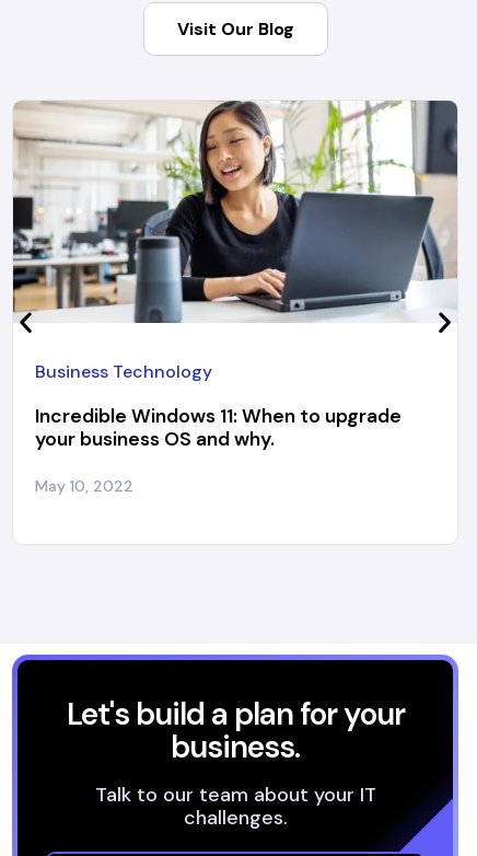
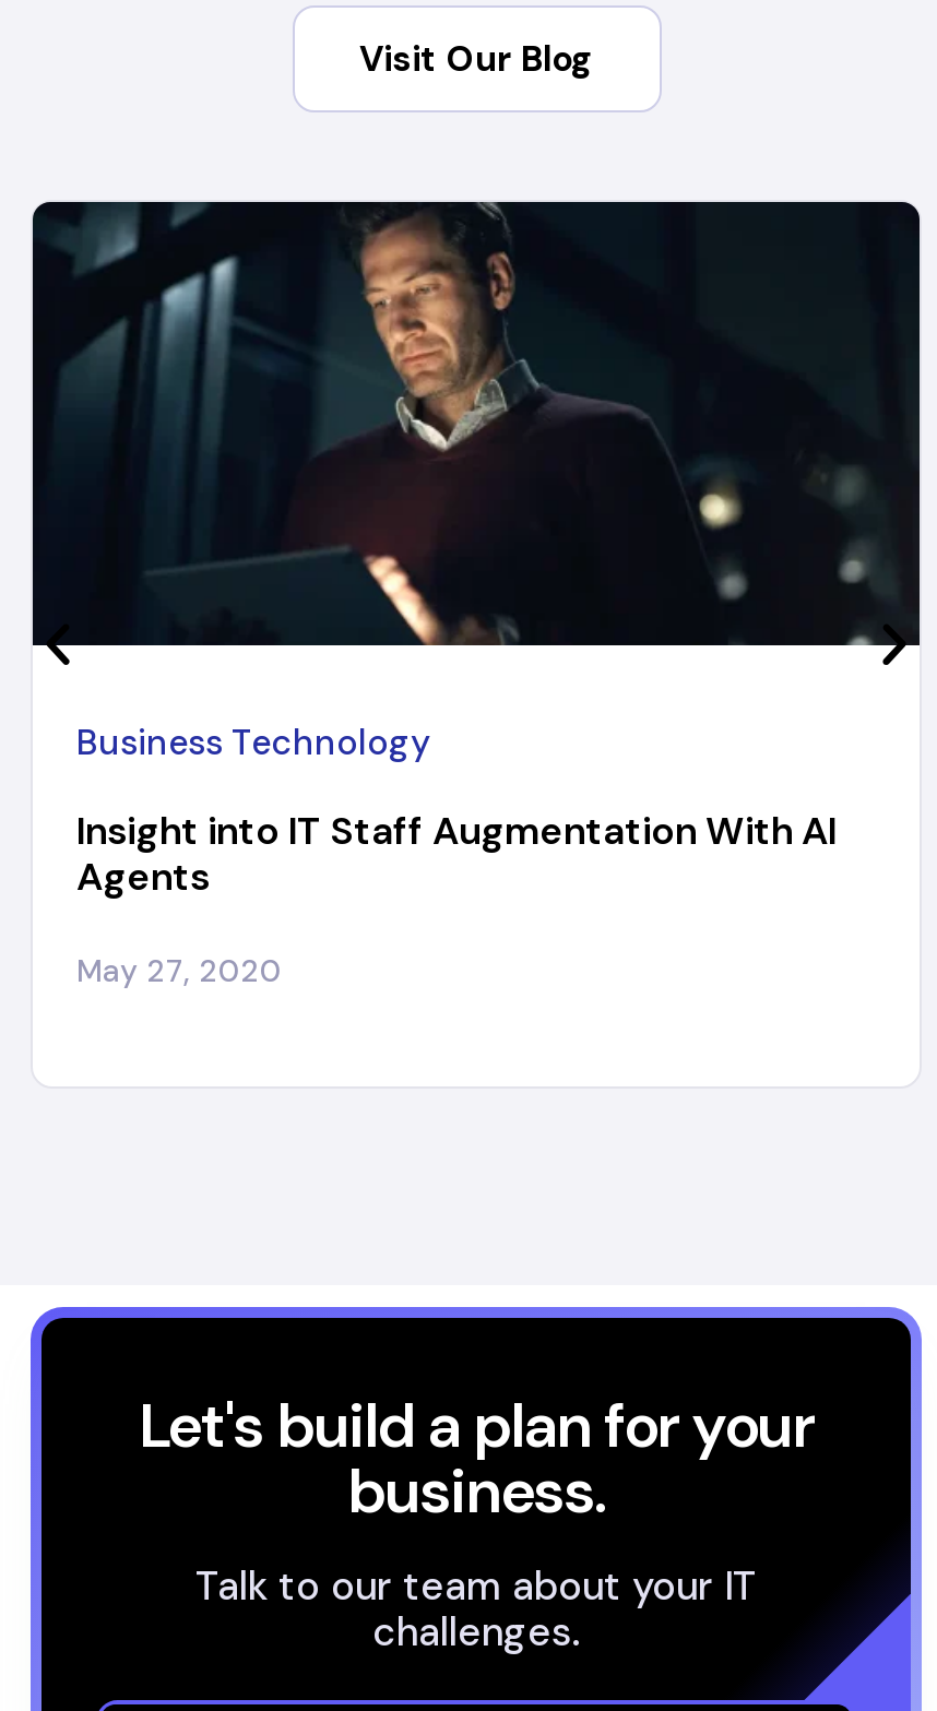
- [image]
+ [image]

- Incredible Windows 11: When to upgrade
- your business OS and why.
+ Insight into IT Staff Augmentation With AI
+ Agents

- May 10, 2022
+ May 27, 2020
